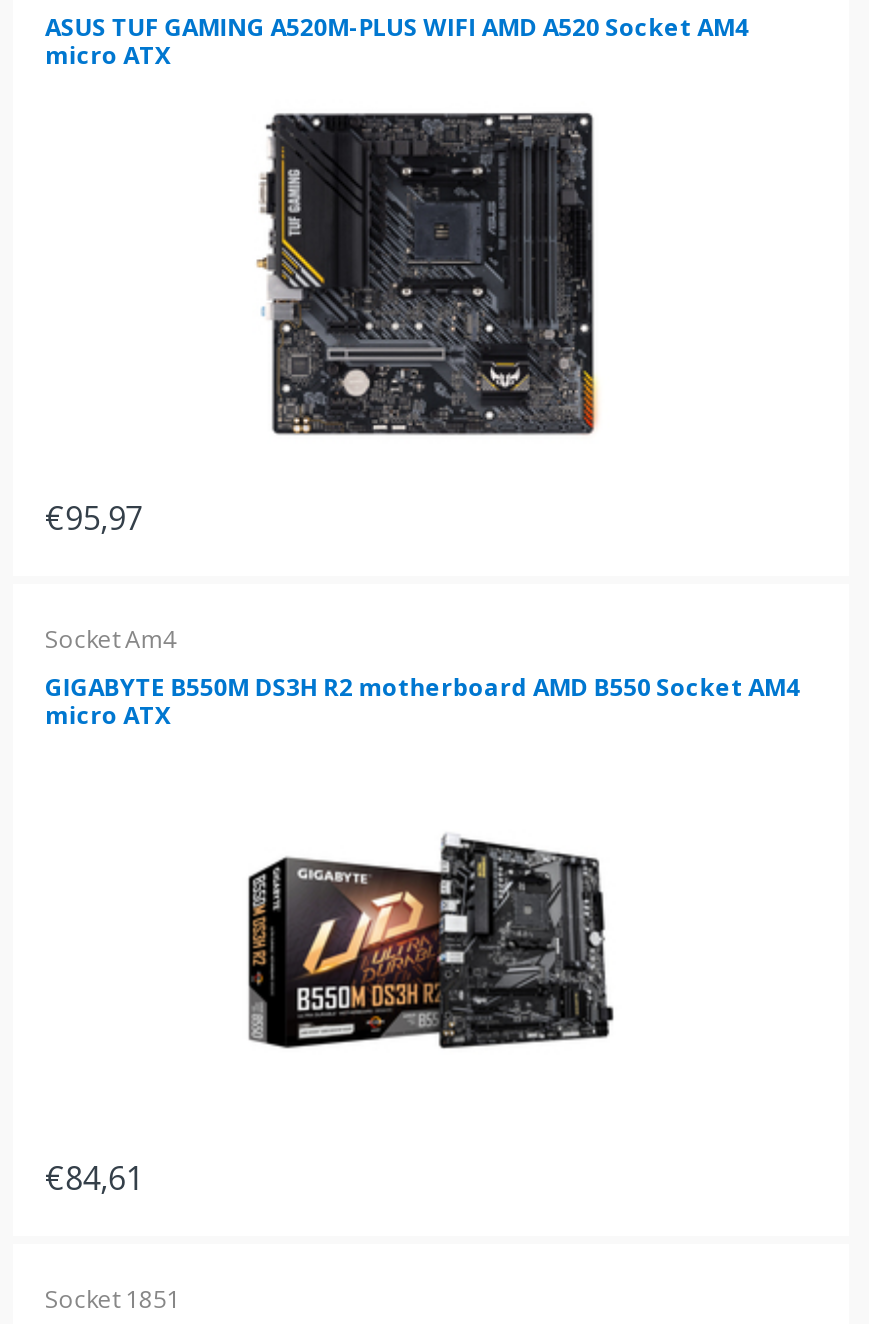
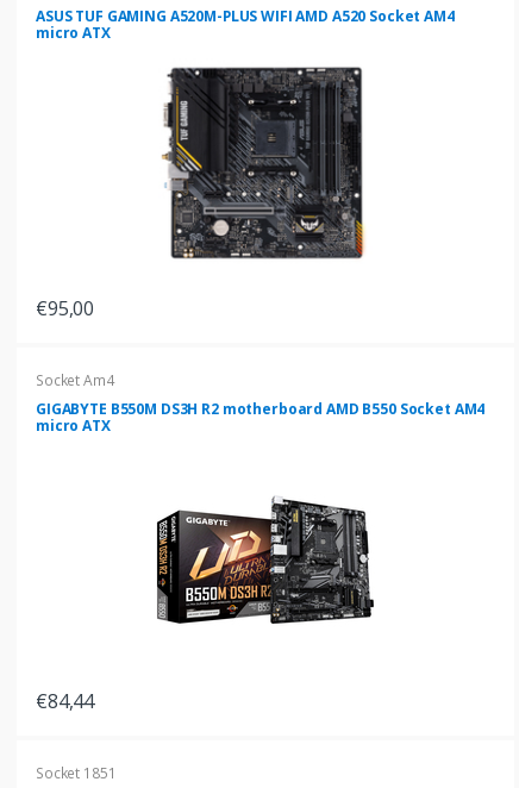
- €95,97
+ €95,00

- €84,61
+ €84,44
